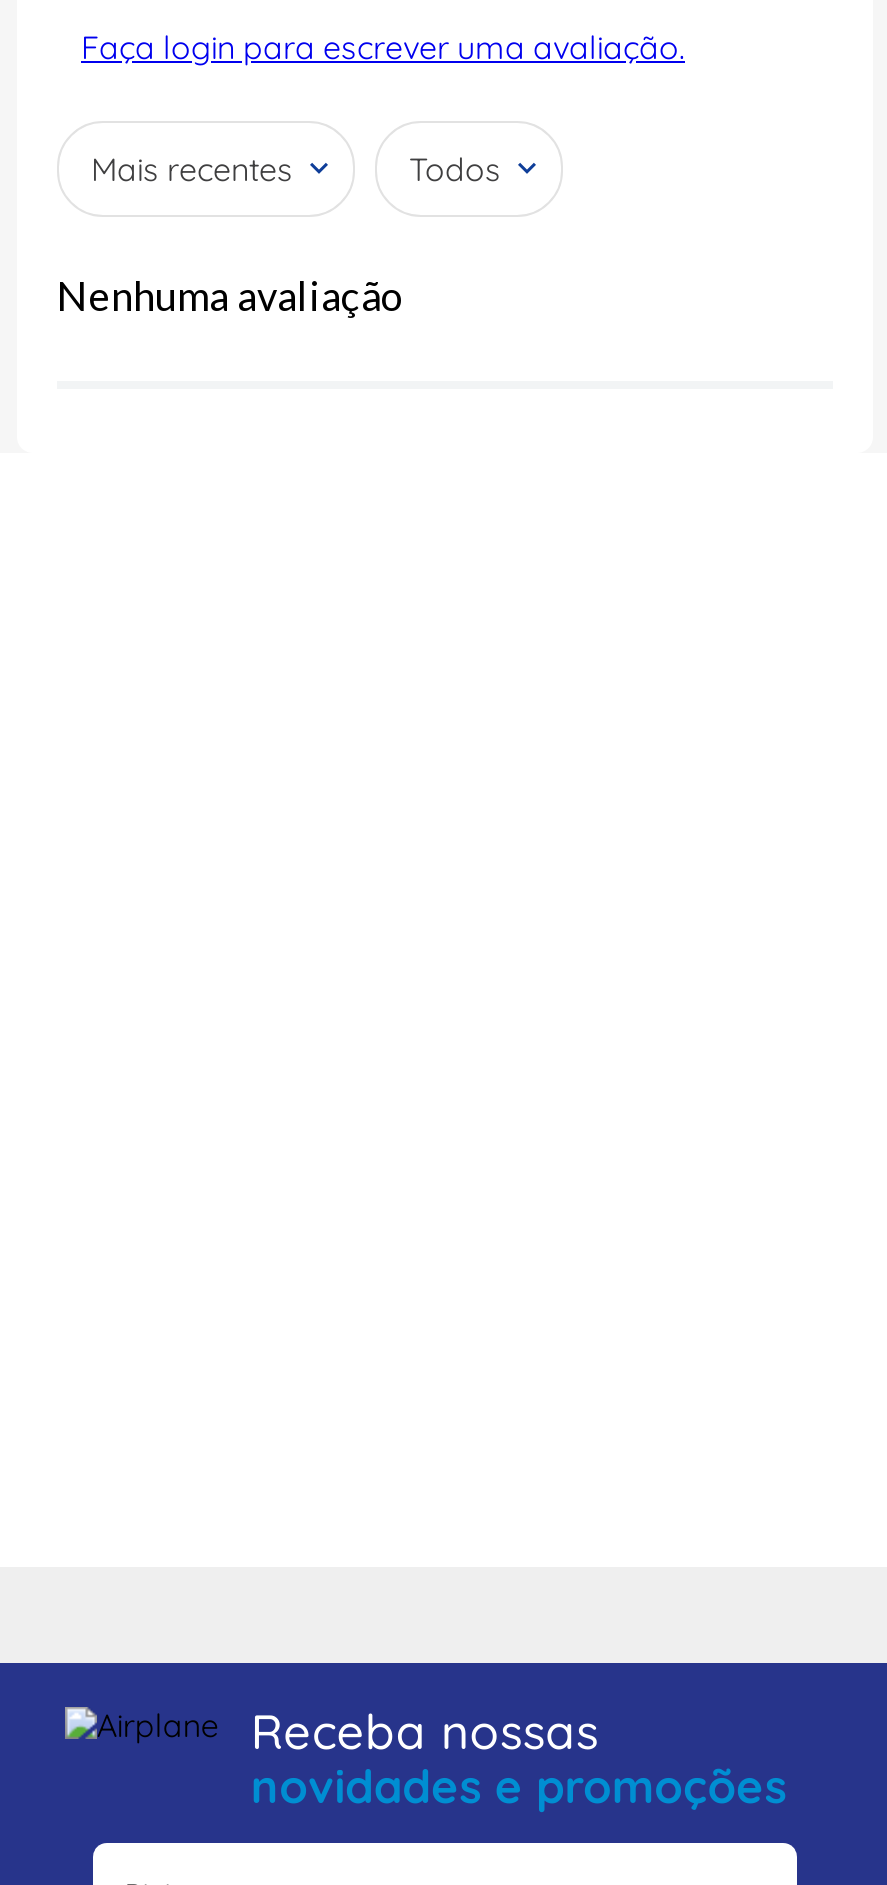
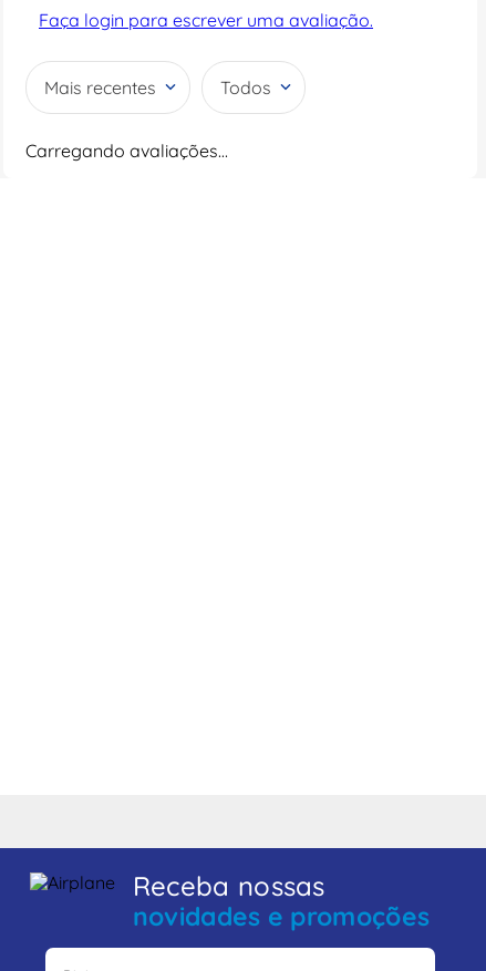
- Nenhuma avaliação
+ Carregando avaliações…
